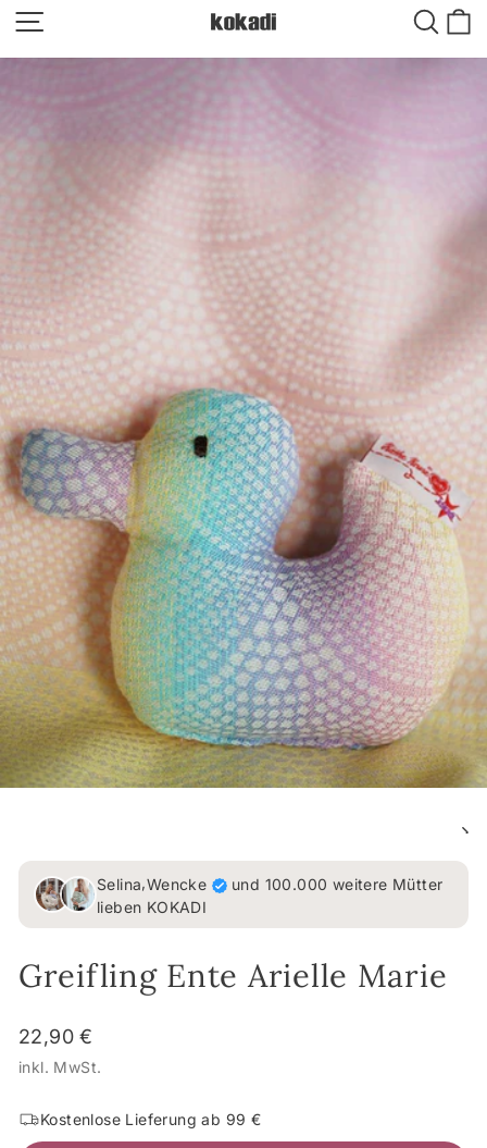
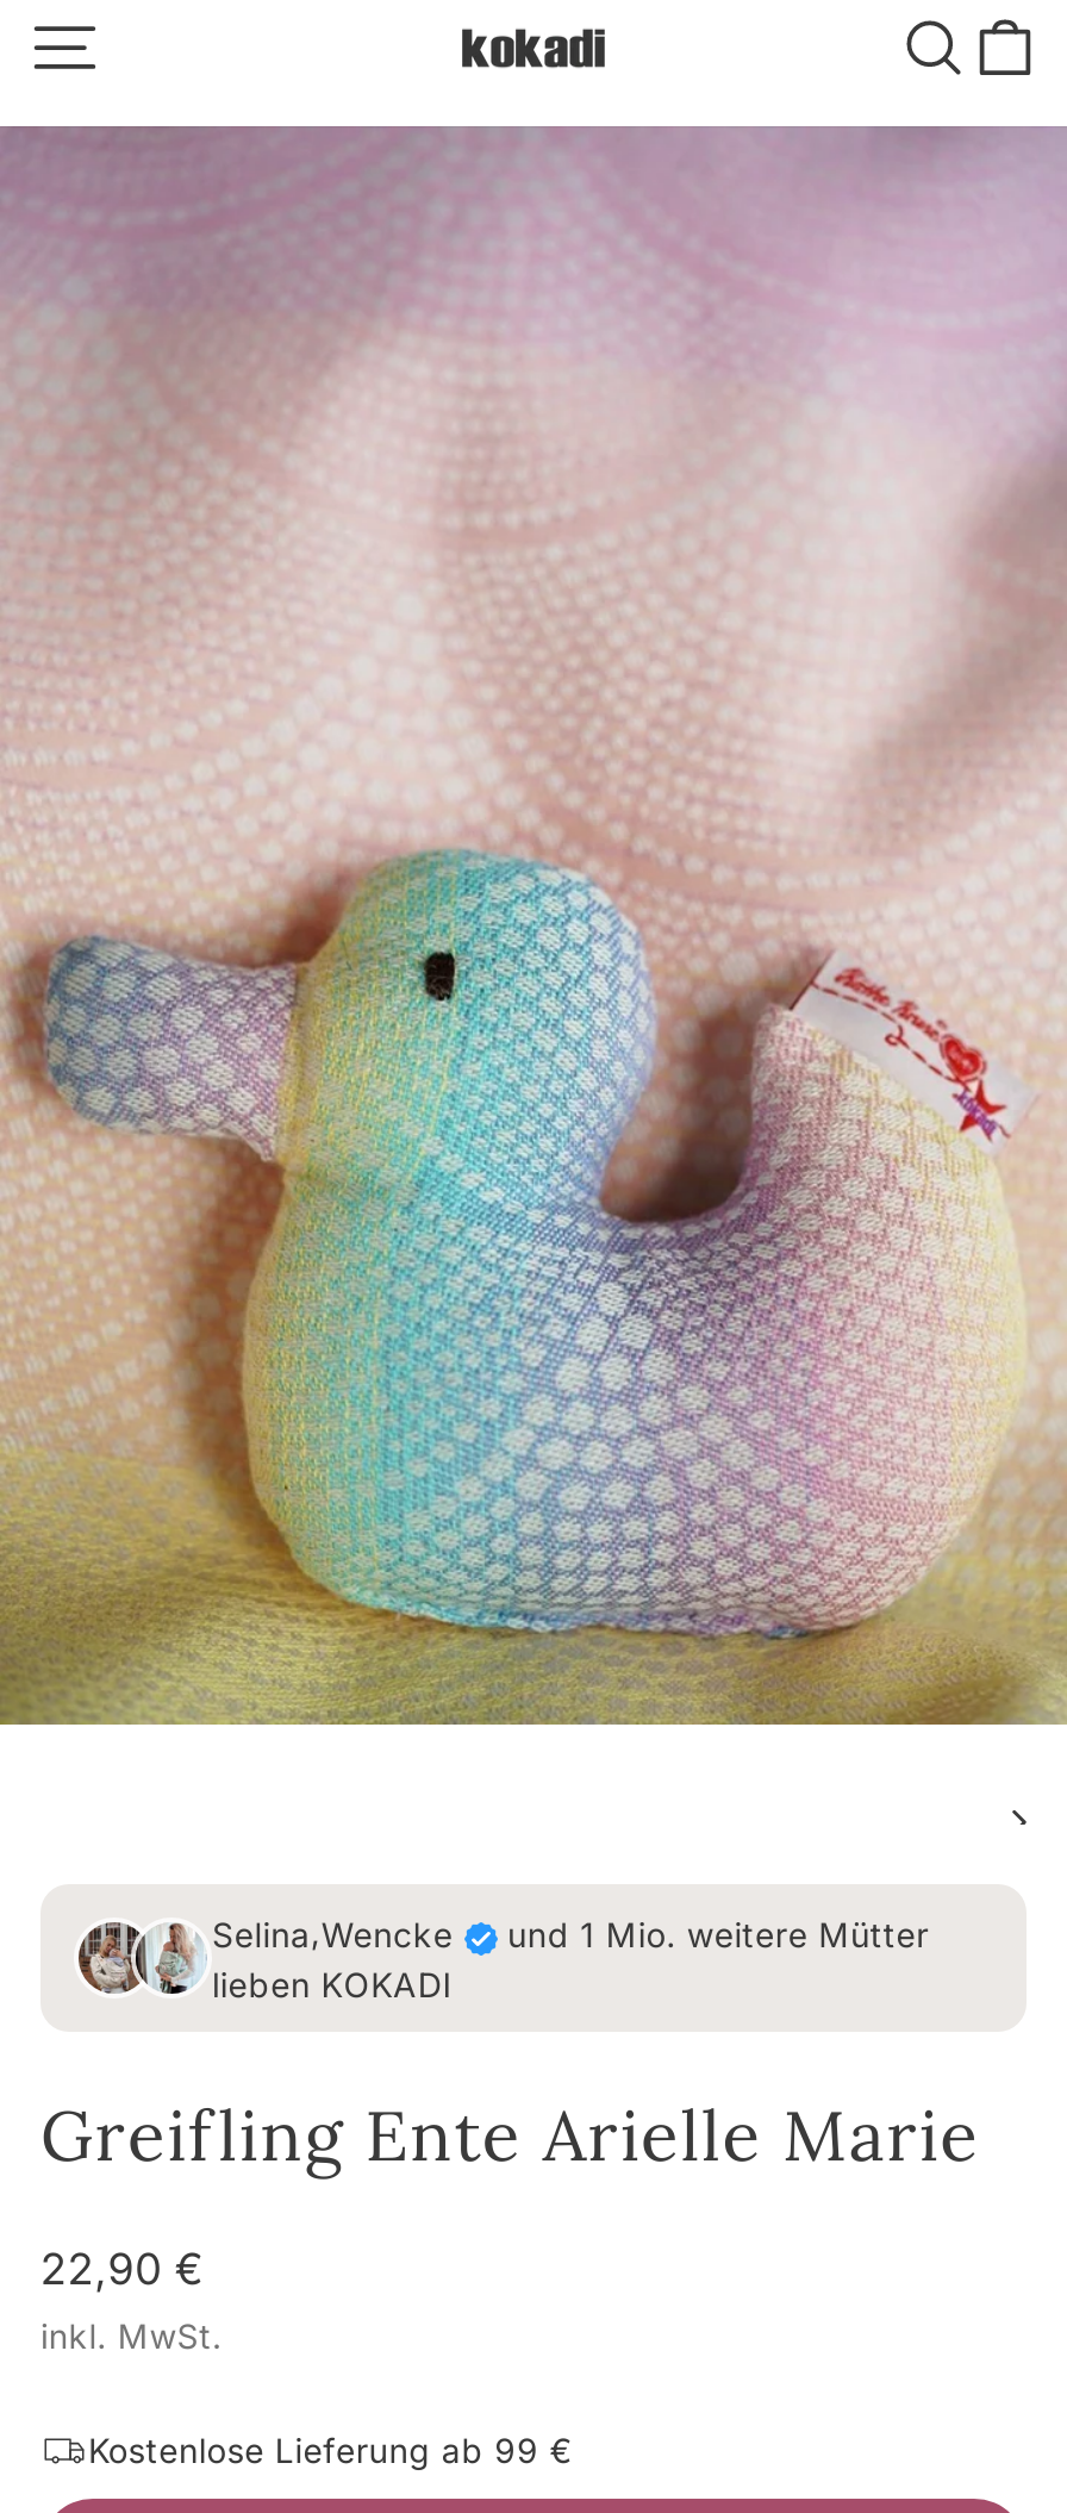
- und 100.000 weitere Mütter
+ und 1 Mio. weitere Mütter
